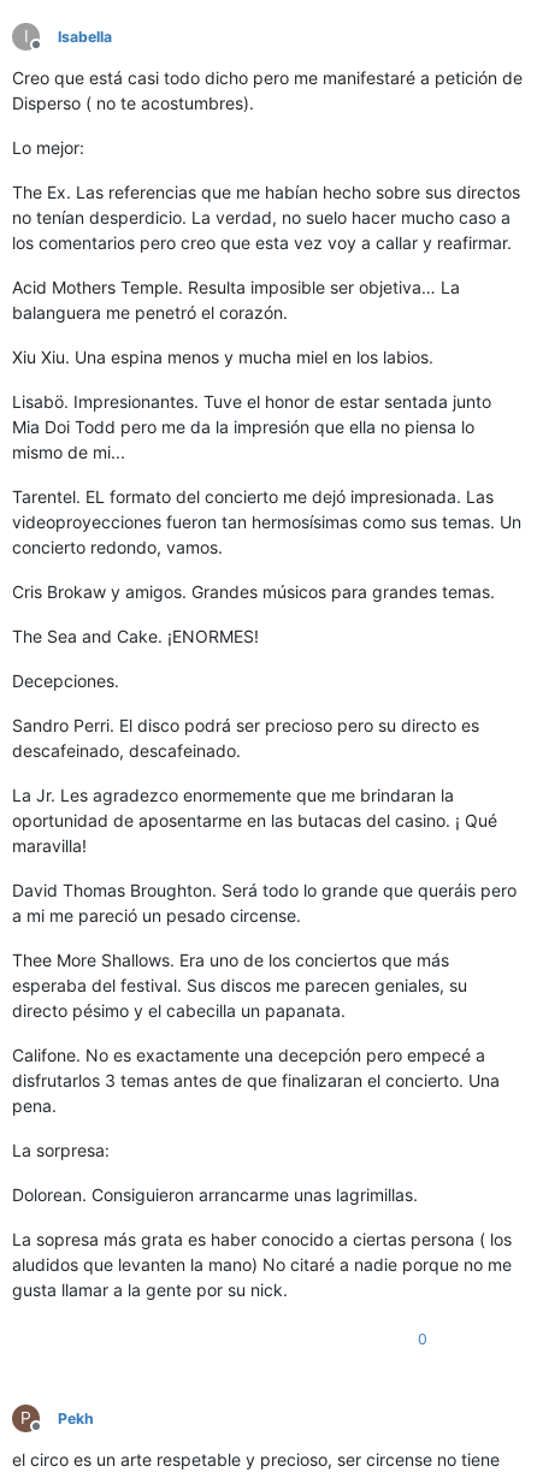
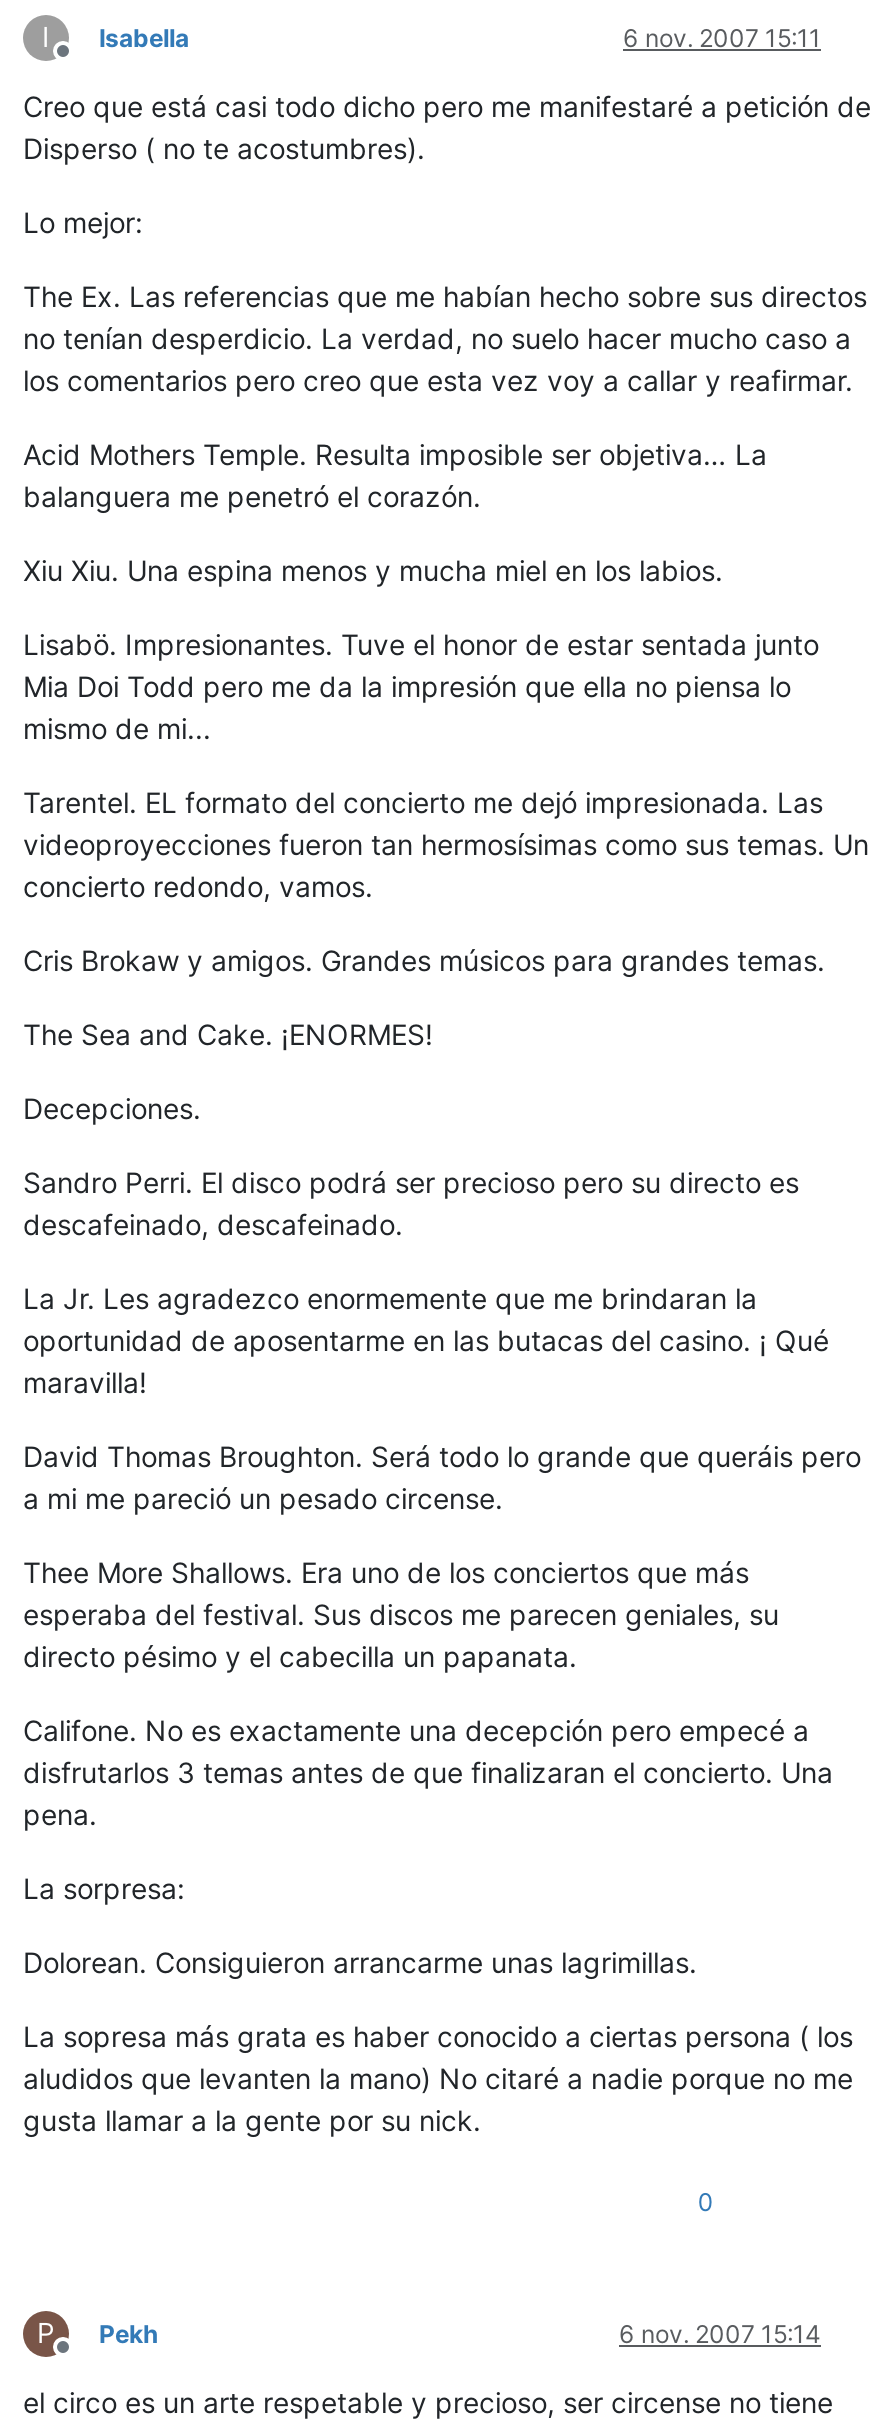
+ 6 nov. 2007 15:11

+ 6 nov. 2007 15:14
